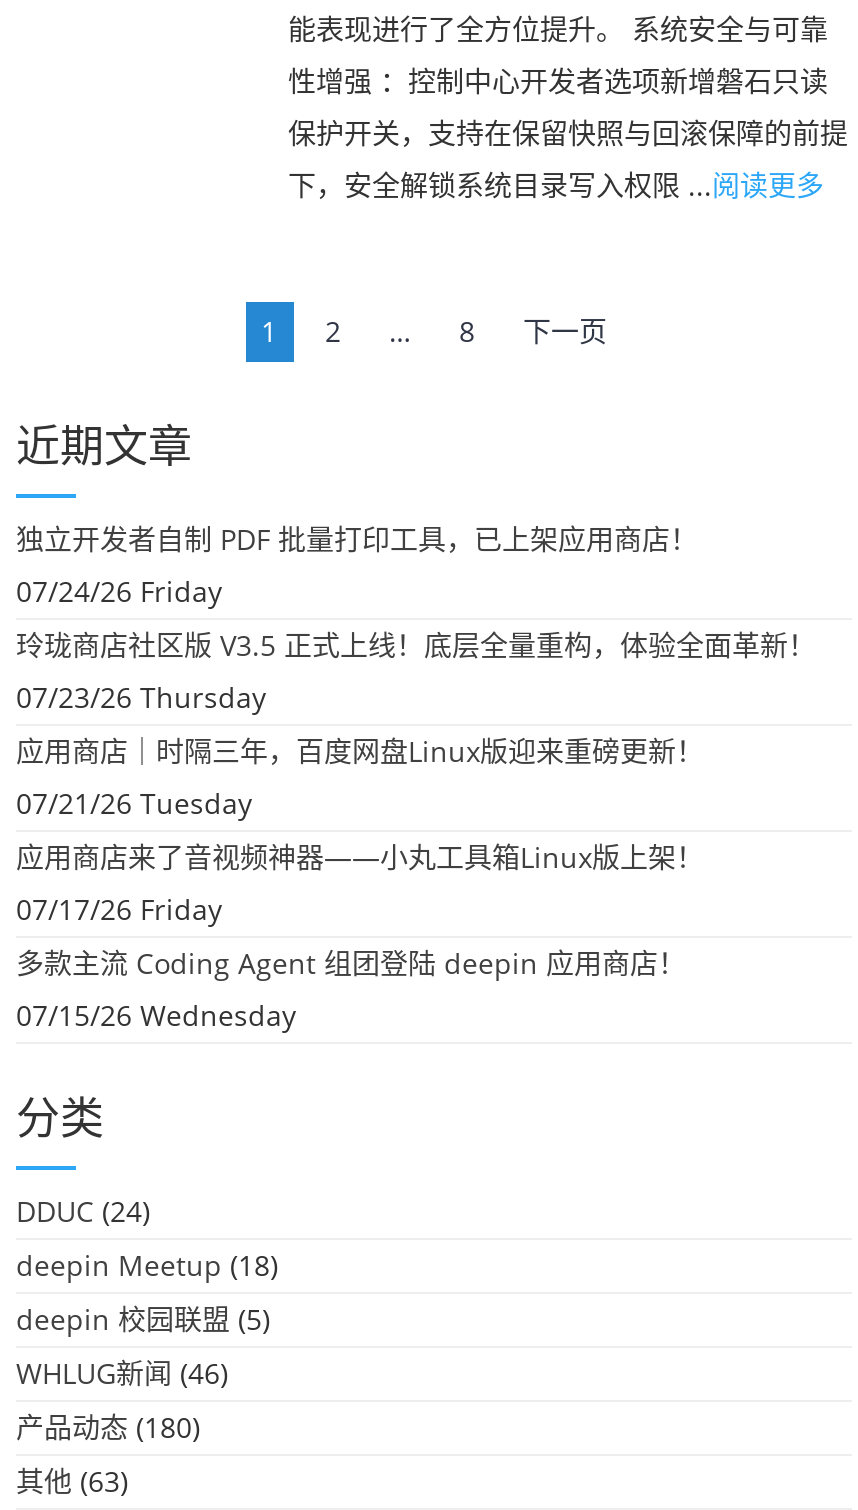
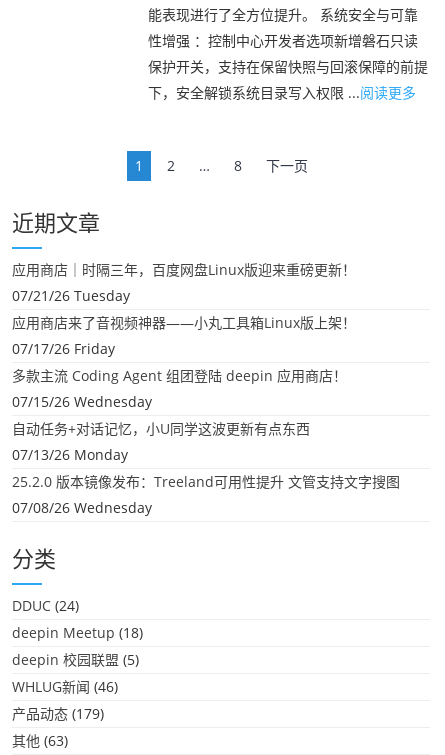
- 独立开发者自制 PDF 批量打印工具，已上架应用商店！
- 07/24/26 Friday
- 玲珑商店社区版 V3.5 正式上线！底层全量重构，体验全面革新！
- 07/23/26 Thursday

moved up: 应用商店｜时隔三年，百度网盘Linux版迎来重磅更新！ | 07/21/26 Tuesday | 应用商店来了音视频神器——小丸工具箱Linux版上架！ | 07/17/26 Friday | 多款主流 Coding Agent 组团登陆 deepin 应用商店！ | 07/15/26 Wednesday

+ 自动任务+对话记忆，小U同学这波更新有点东西
+ 07/13/26 Monday
+ 25.2.0 版本镜像发布：Treeland可用性提升 文管支持文字搜图
+ 07/08/26 Wednesday

- 产品动态(180)
+ 产品动态(179)
